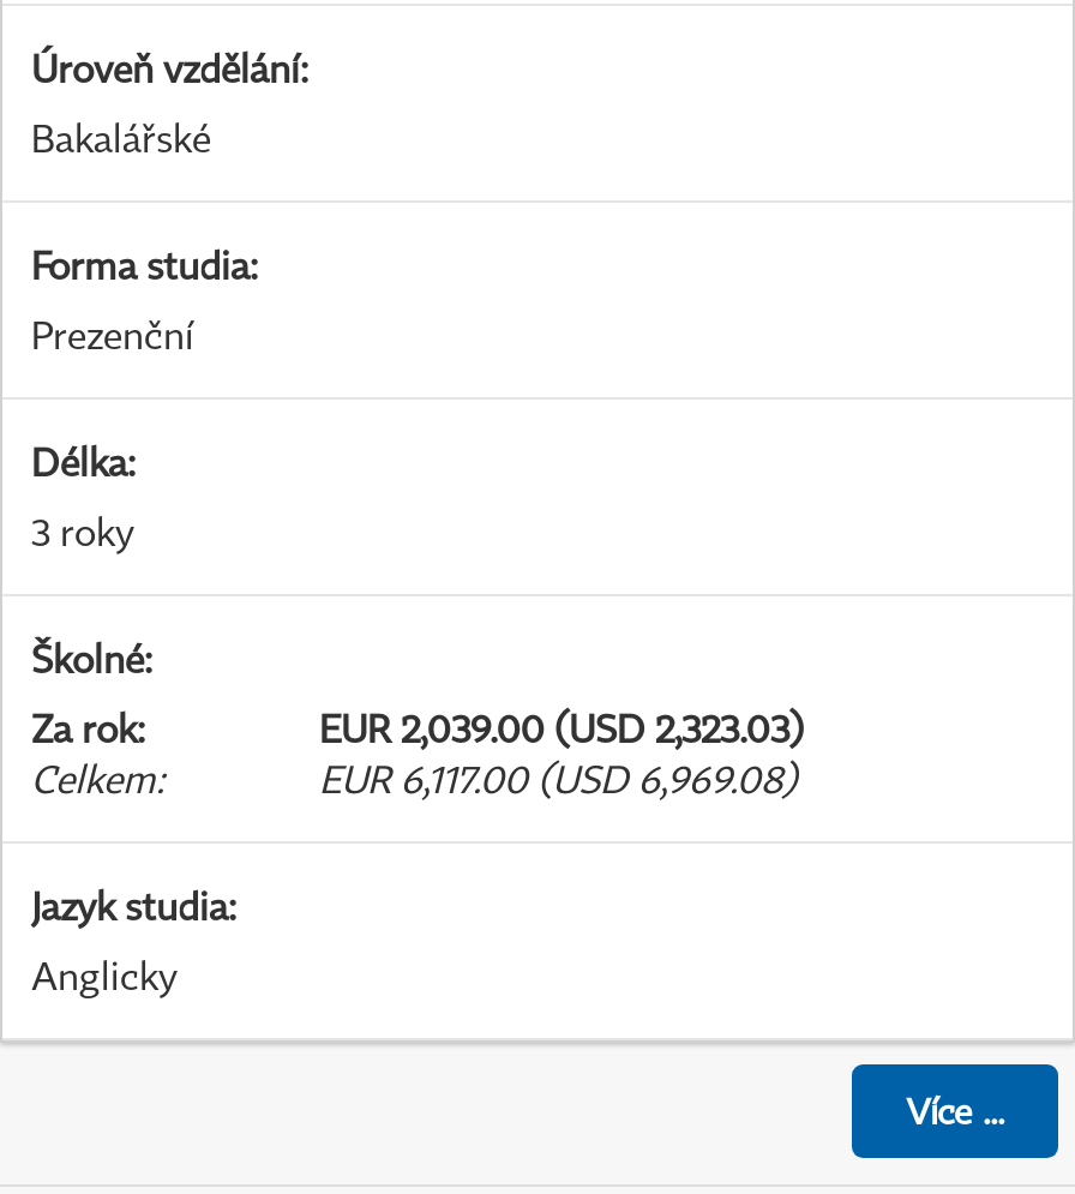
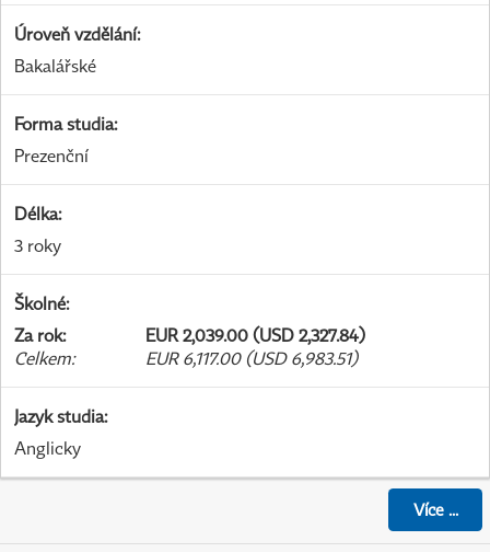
- EUR 2,039.00 (USD 2,323.03)
+ EUR 2,039.00 (USD 2,327.84)

- EUR 6,117.00 (USD 6,969.08)
+ EUR 6,117.00 (USD 6,983.51)
